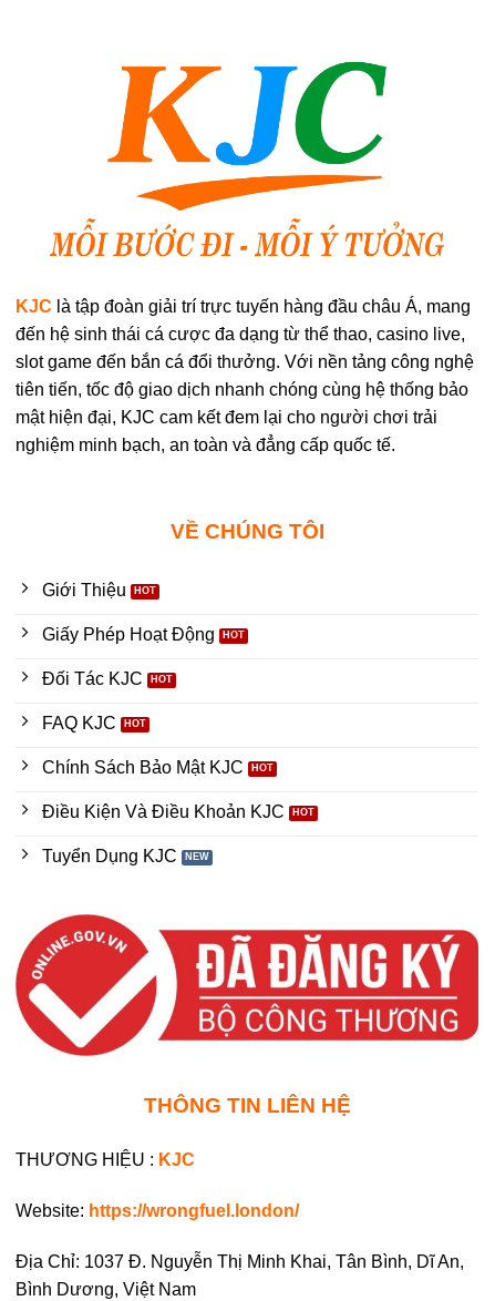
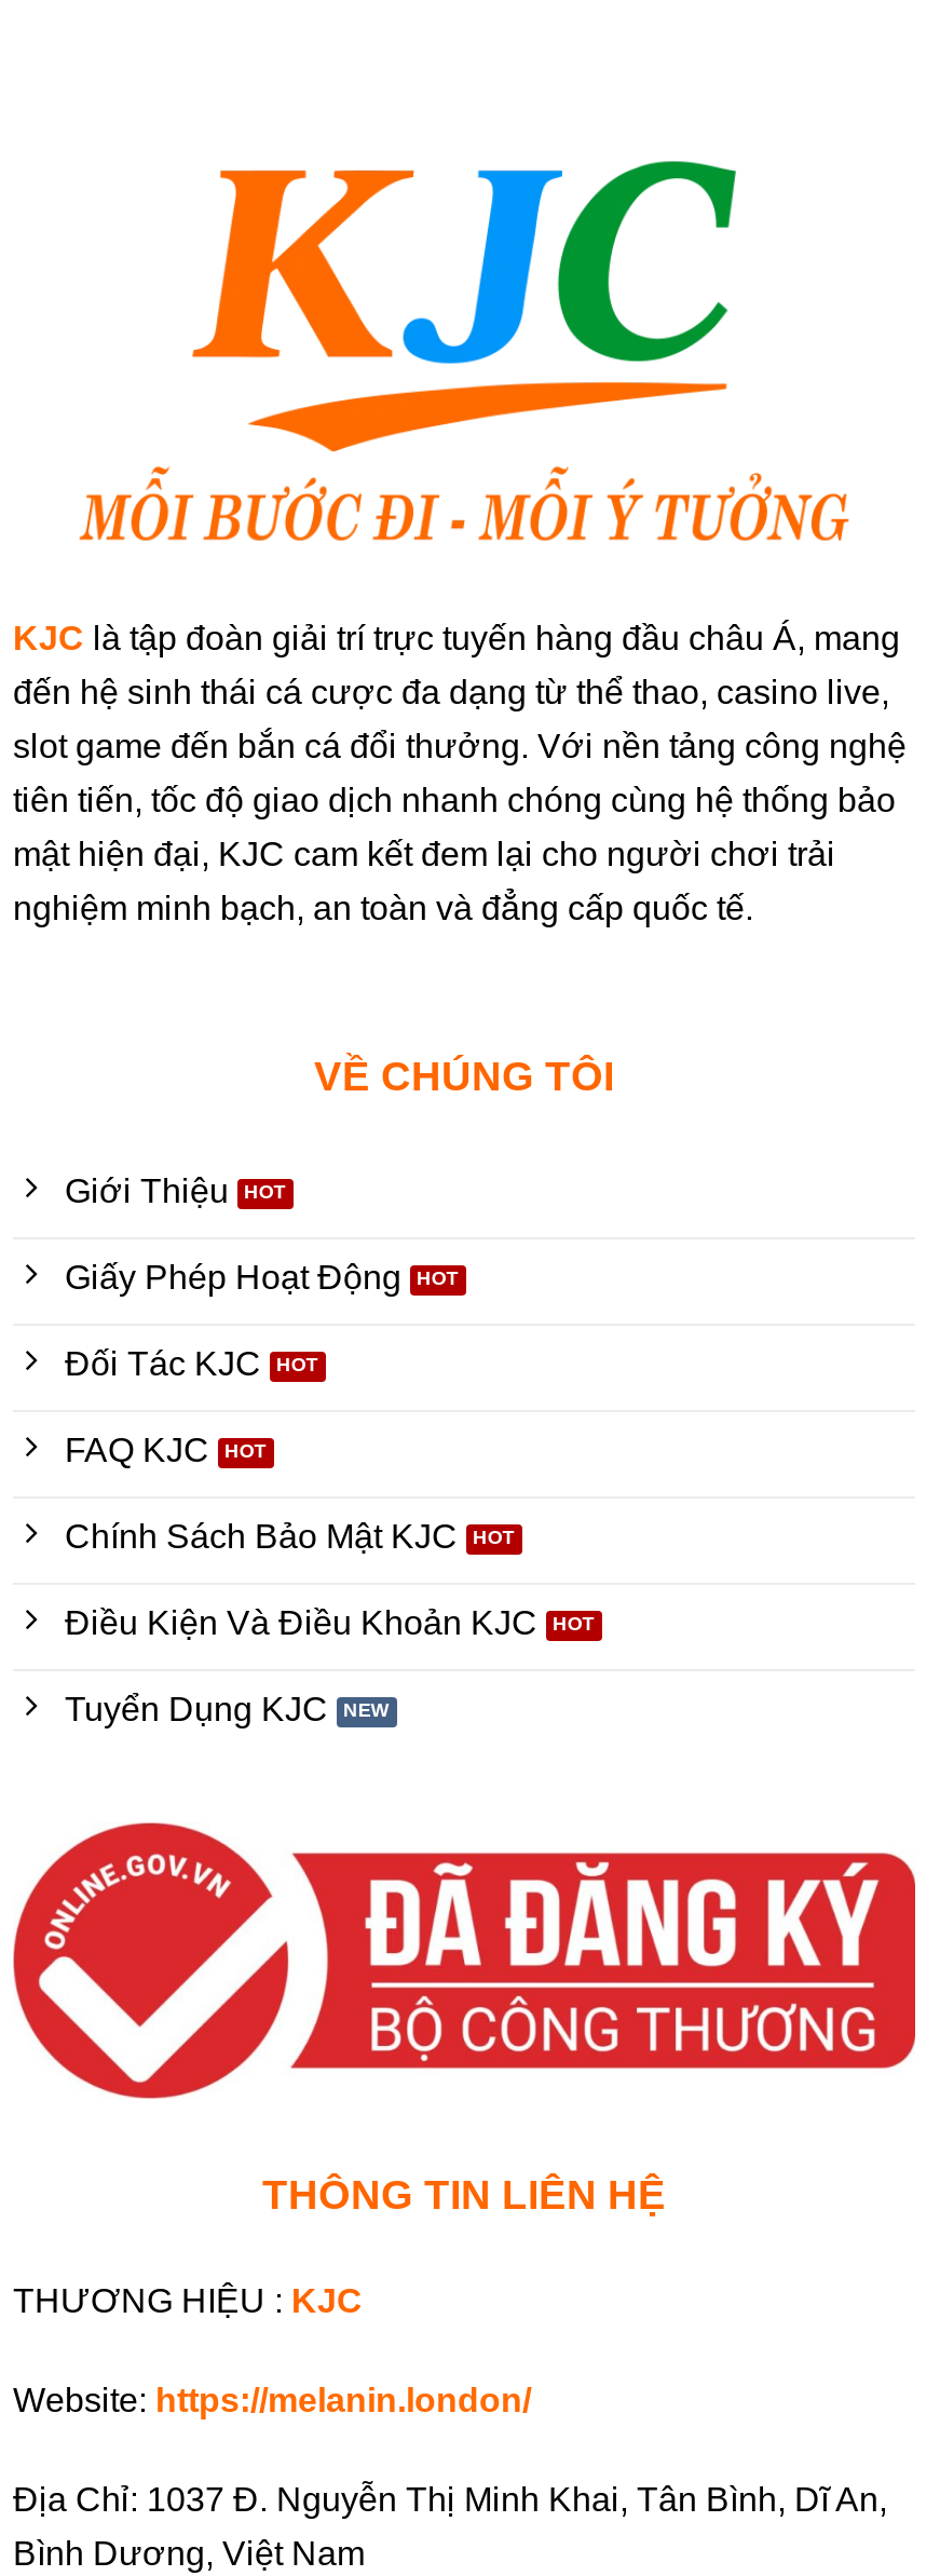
- Website: https://wrongfuel.london/
+ Website: https://melanin.london/
